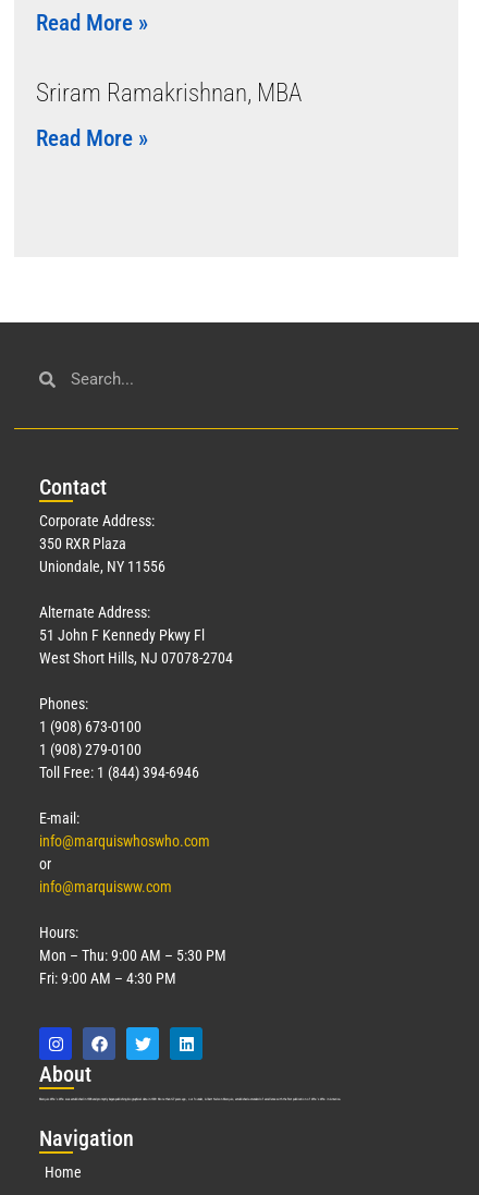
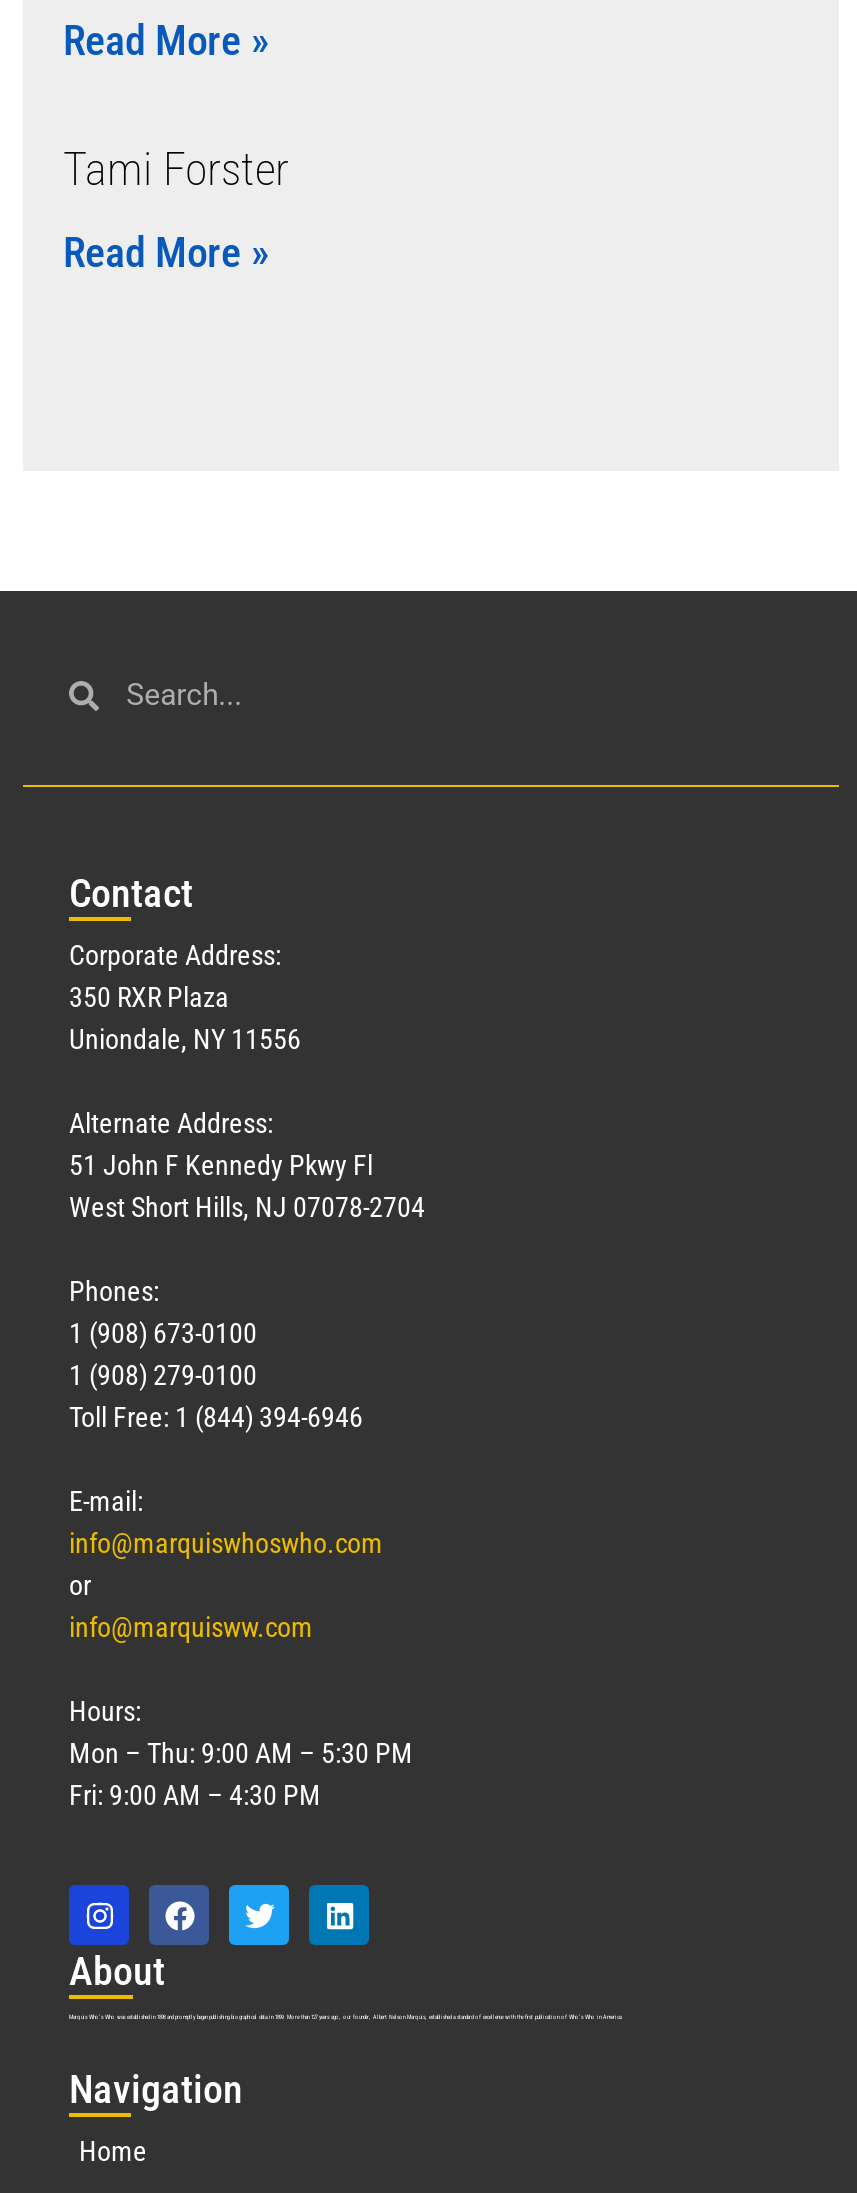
- Sriram Ramakrishnan, MBA
+ Tami Forster
